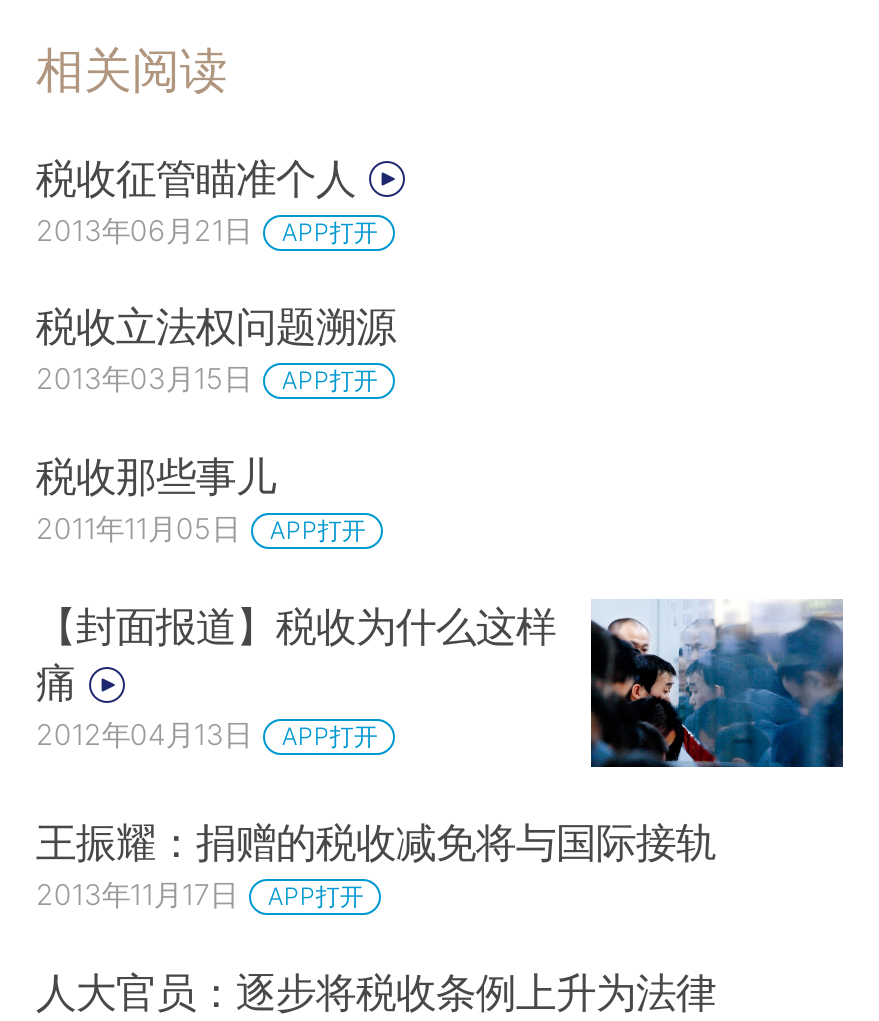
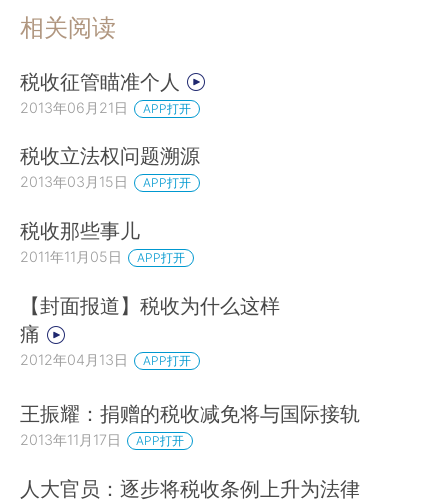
- [image]
